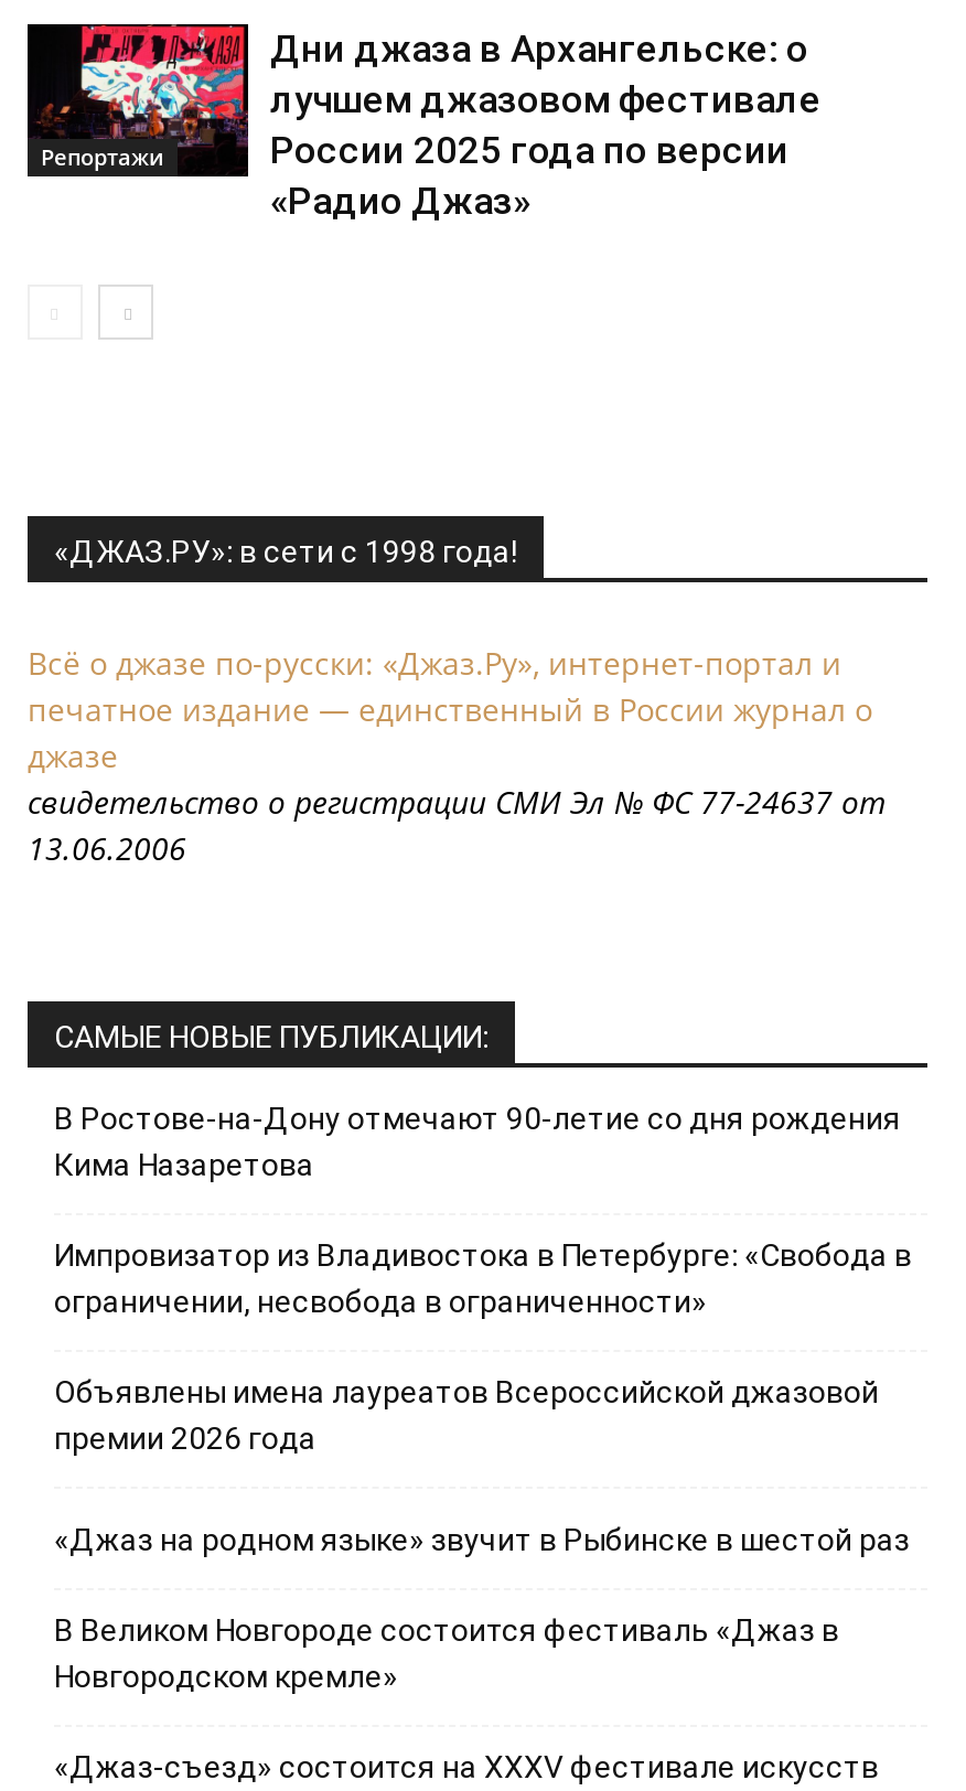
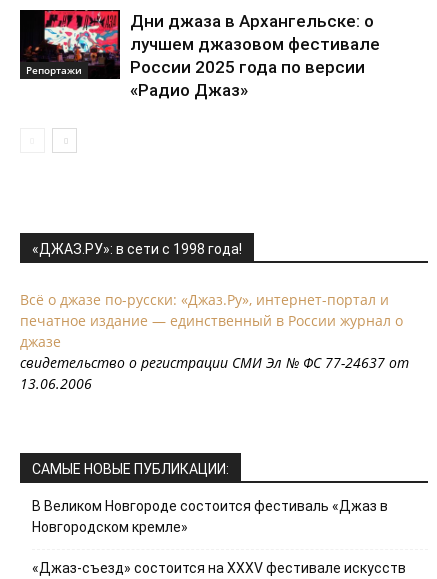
- В Ростове-на-Дону отмечают 90-летие со дня рождения
- Кима Назаретова
- Импровизатор из Владивостока в Петербурге: «Свобода в
- ограничении, несвобода в ограниченности»
- Объявлены имена лауреатов Всероссийской джазовой
- премии 2026 года
- «Джаз на родном языке» звучит в Рыбинске в шестой раз
